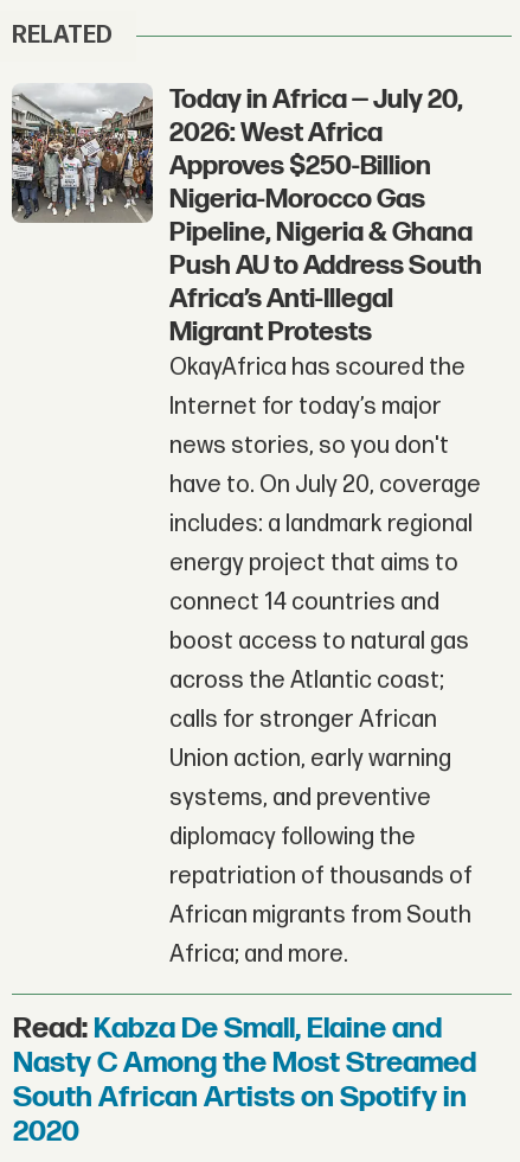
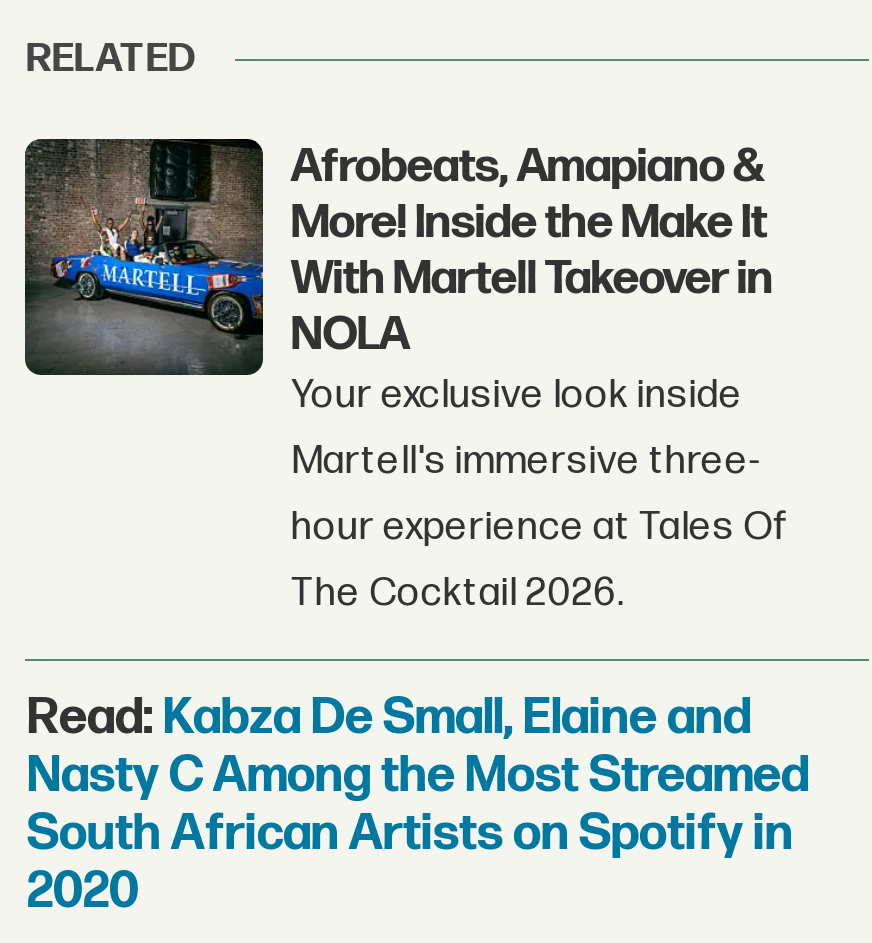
- [image]
- Today in Africa — July 20,
- 2026: West Africa
- Approves $250-Billion
- Nigeria-Morocco Gas
- Pipeline, Nigeria & Ghana
- Push AU to Address South
- Africa’s Anti-Illegal
- Migrant Protests
- OkayAfrica has scoured the
- Internet for today’s major
- news stories, so you don't
- have to. On July 20, coverage
- includes: a landmark regional
- energy project that aims to
- connect 14 countries and
- boost access to natural gas
- across the Atlantic coast;
- calls for stronger African
- Union action, early warning
- systems, and preventive
- diplomacy following the
- repatriation of thousands of
- African migrants from South
- Africa; and more.
+ [image]
+ Afrobeats, Amapiano &
+ More! Inside the Make It
+ With Martell Takeover in
+ NOLA
+ Your exclusive look inside
+ Martell's immersive three-
+ hour experience at Tales Of
+ The Cocktail 2026.
